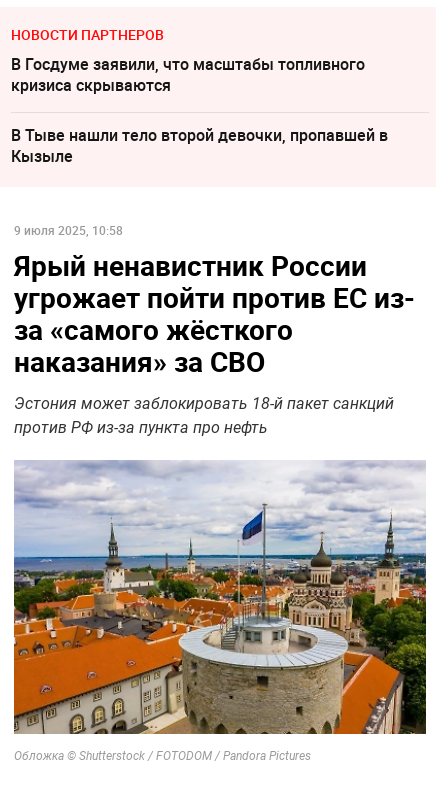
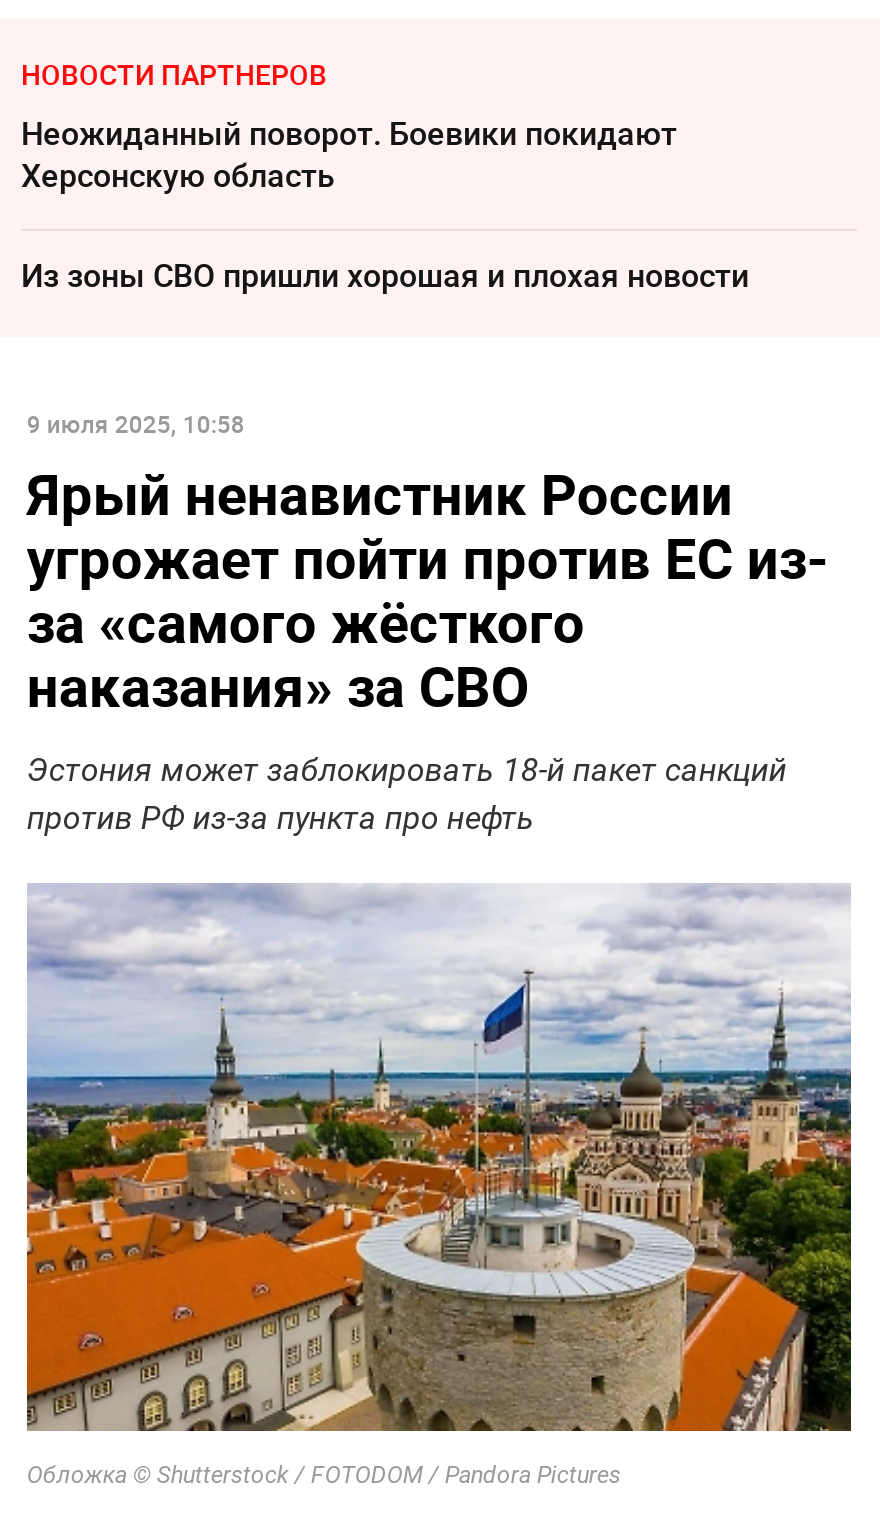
- В Госдуме заявили, что масштабы топливного
- кризиса скрываются
+ Неожиданный поворот. Боевики покидают
+ Херсонскую область

- В Тыве нашли тело второй девочки, пропавшей в
- Кызыле
+ Из зоны СВО пришли хорошая и плохая новости
